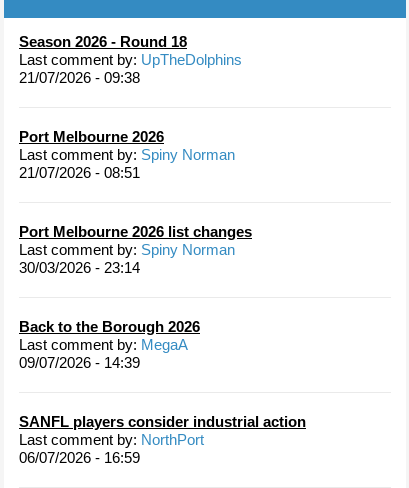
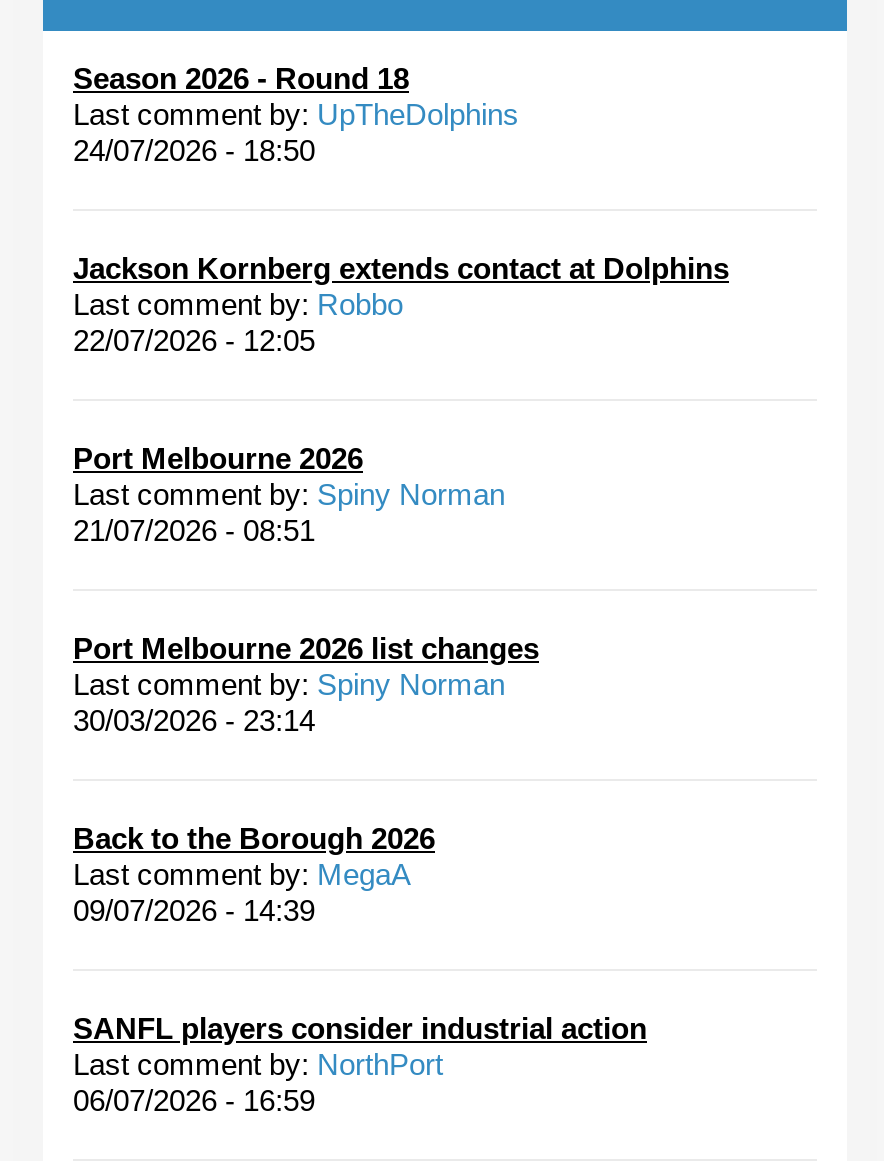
- 21/07/2026 - 09:38
+ 24/07/2026 - 18:50
+ Jackson Kornberg extends contact at Dolphins
+ Last comment by: Robbo
+ 22/07/2026 - 12:05
